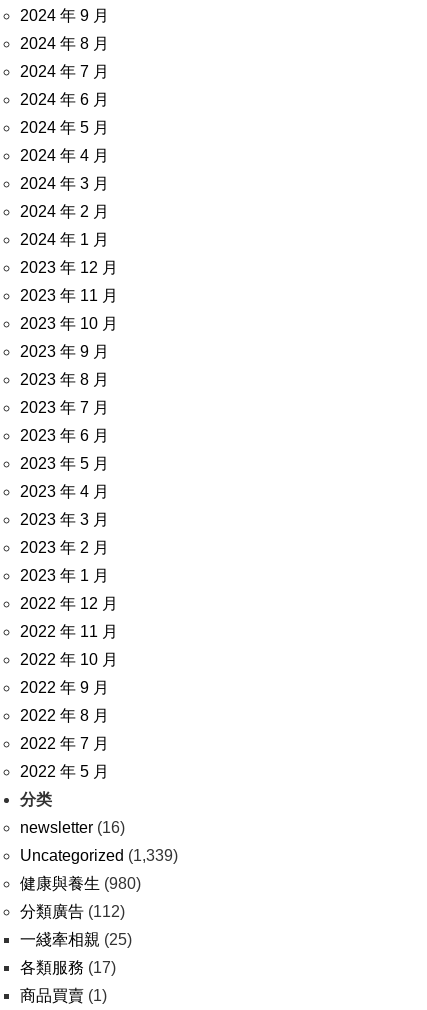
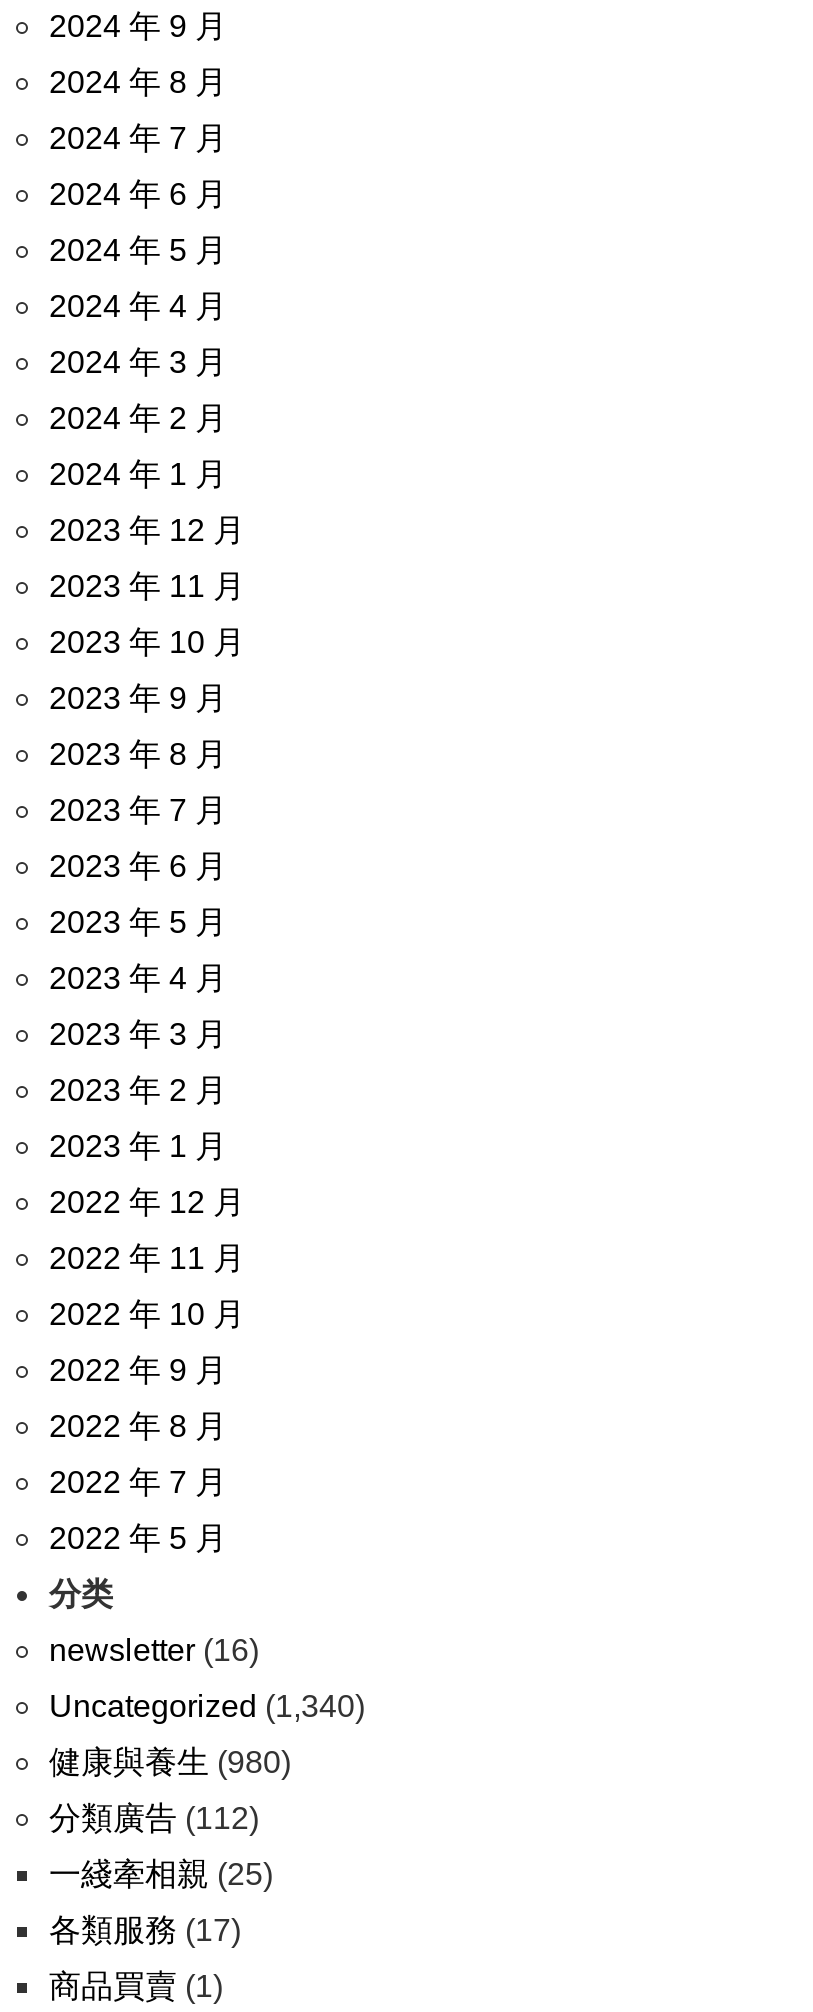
- Uncategorized (1,339)
+ Uncategorized (1,340)
